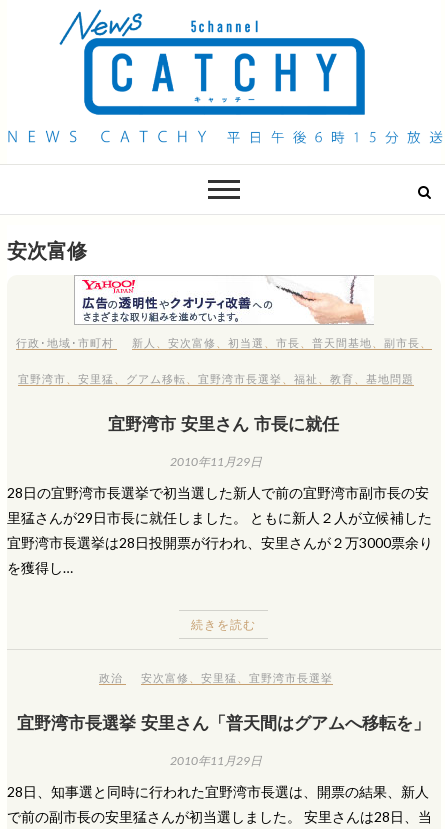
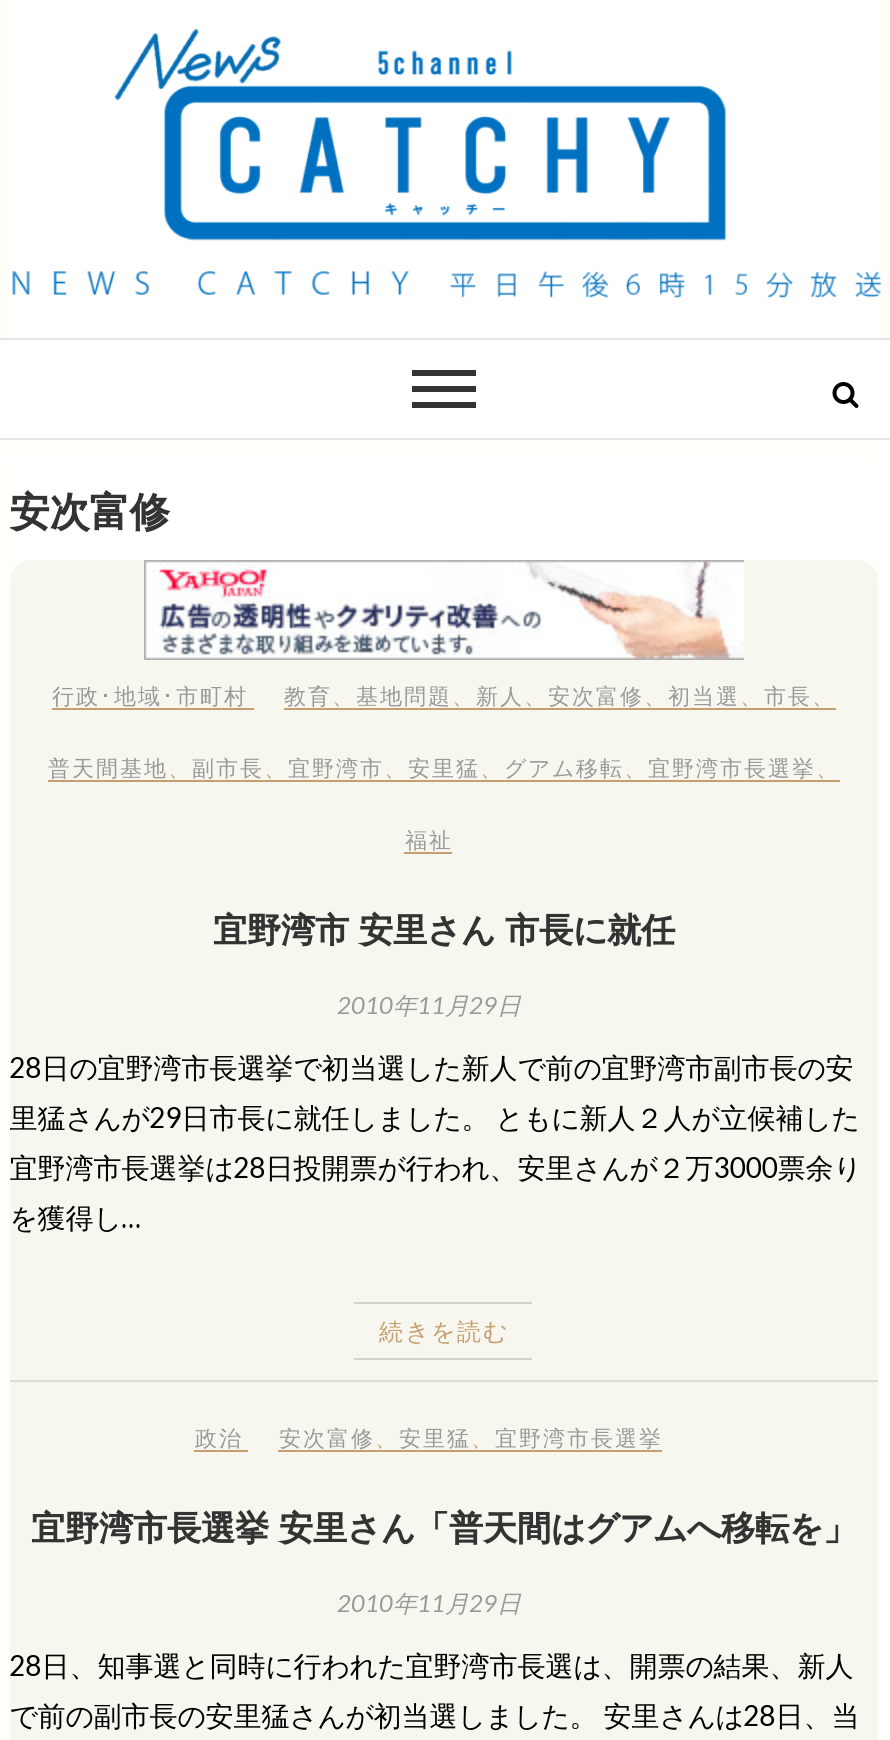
- 新人、安次富修、初当選、市長、普天間基地、副市長、
- 宜野湾市、安里猛、グアム移転、宜野湾市長選挙、福祉、教育、基地問題
+ 教育、基地問題、新人、安次富修、初当選、市長、
+ 普天間基地、副市長、宜野湾市、安里猛、グアム移転、宜野湾市長選挙、
+ 福祉
